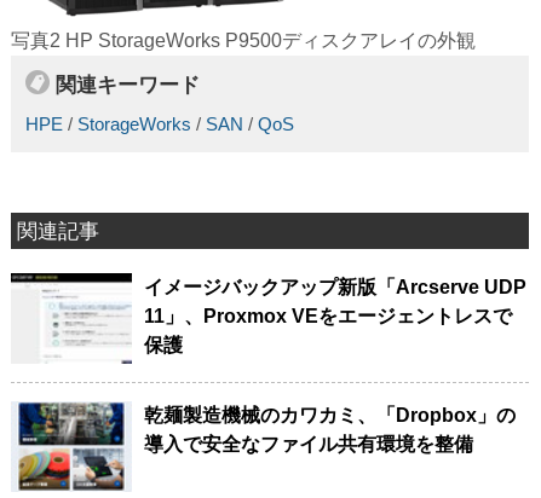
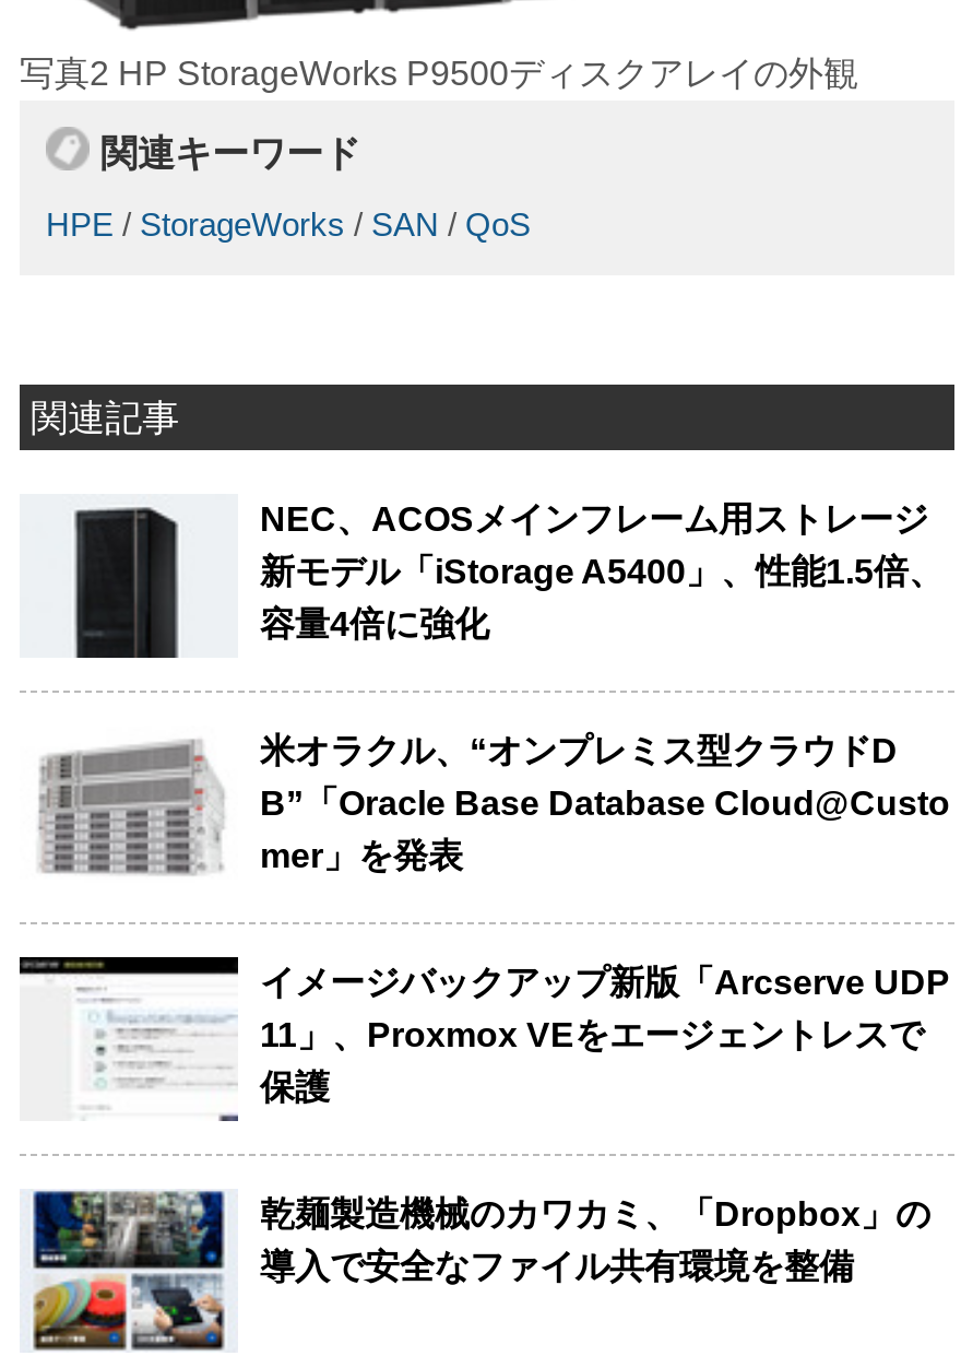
+ [image]

+ [image]
+ NEC、ACOSメインフレーム用ストレージ
+ 新モデル「iStorage A5400」、性能1.5倍、
+ 容量4倍に強化
+ 米オラクル、“オンプレミス型クラウドD
+ B”「Oracle Base Database Cloud@Custo
+ mer」を発表
